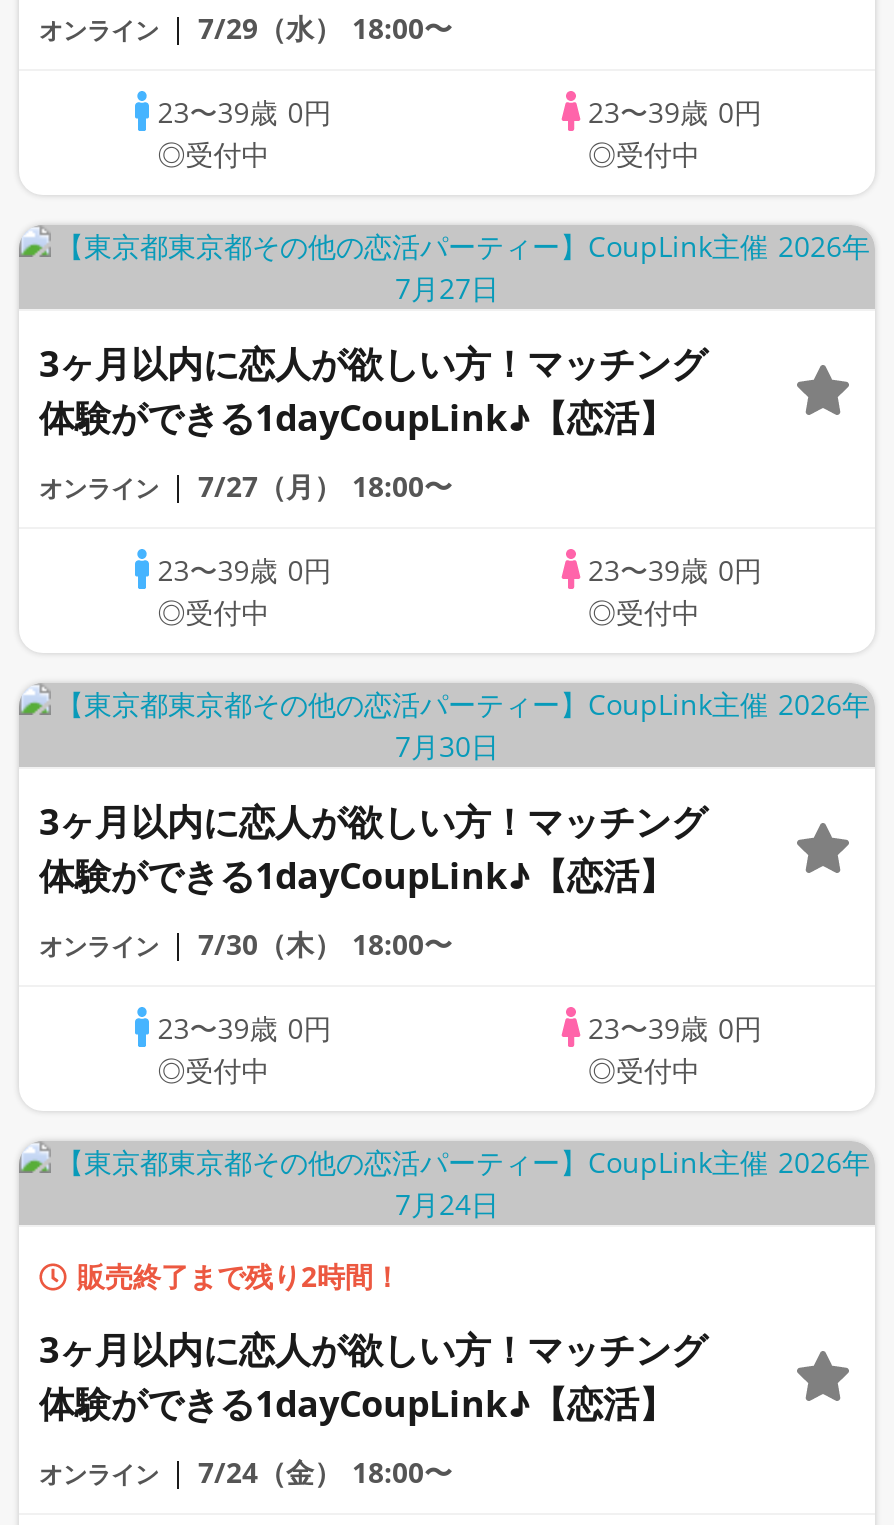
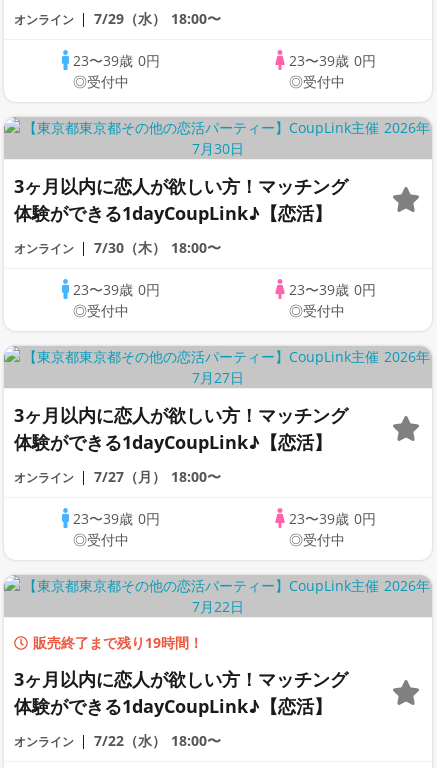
- オンライン 7/27（月） 18:00〜
+ オンライン 7/30（木） 18:00〜

- オンライン 7/30（木） 18:00〜
+ オンライン 7/27（月） 18:00〜

- 販売終了まで残り2時間！
+ 販売終了まで残り19時間！

- オンライン 7/24（金） 18:00〜
+ オンライン 7/22（水） 18:00〜
